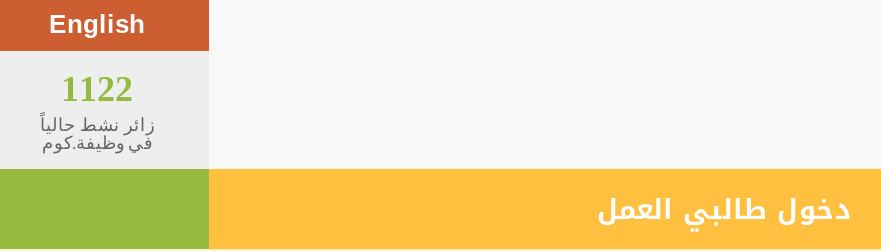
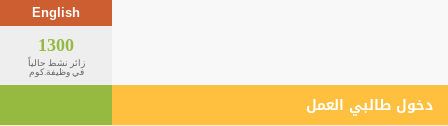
- 1122
+ 1300
